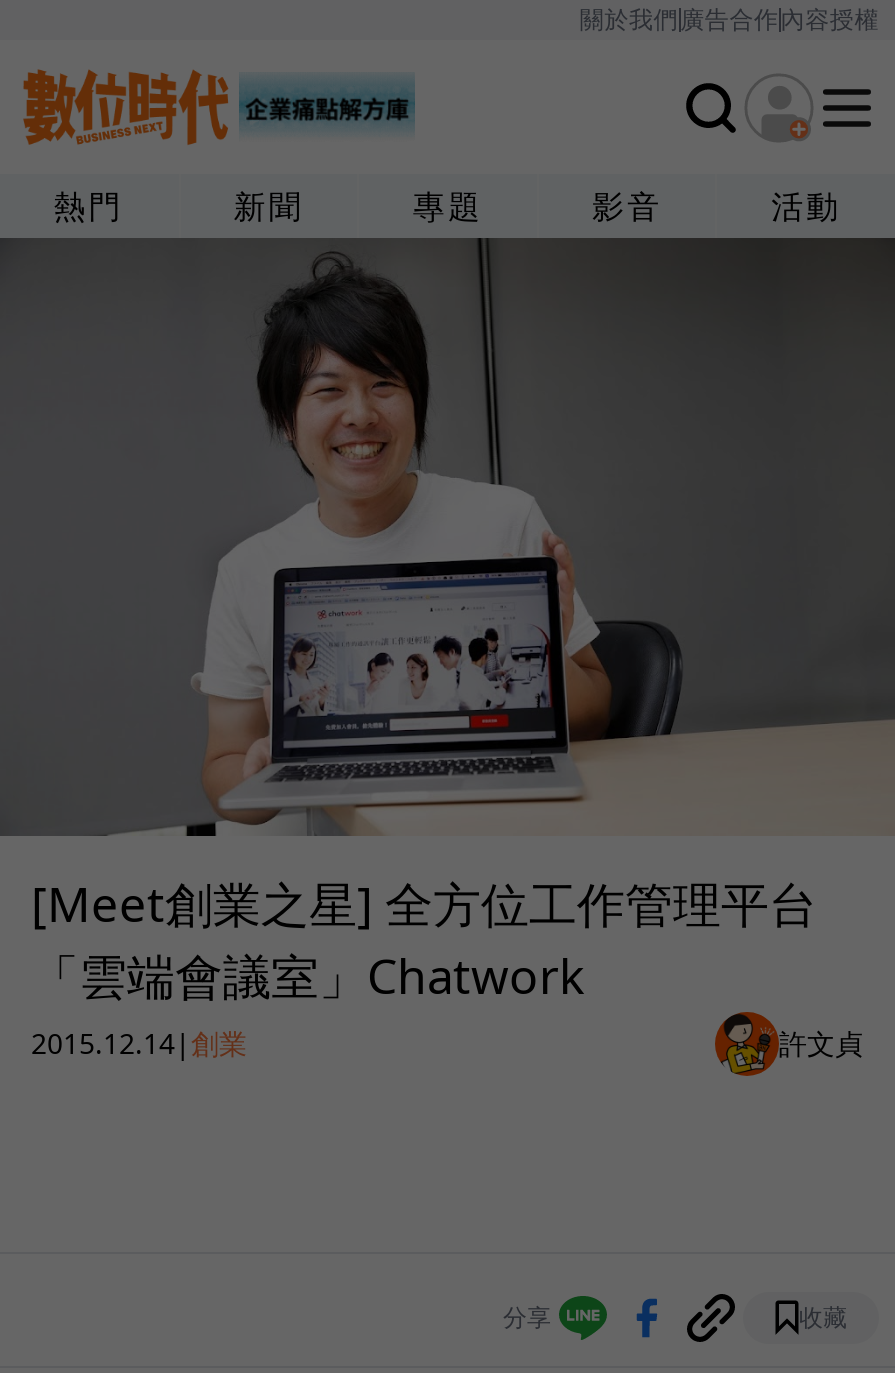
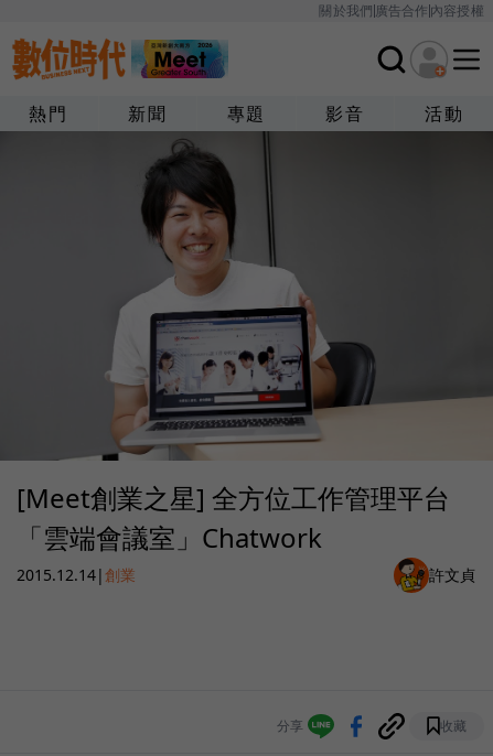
- [image]
+ [image]
